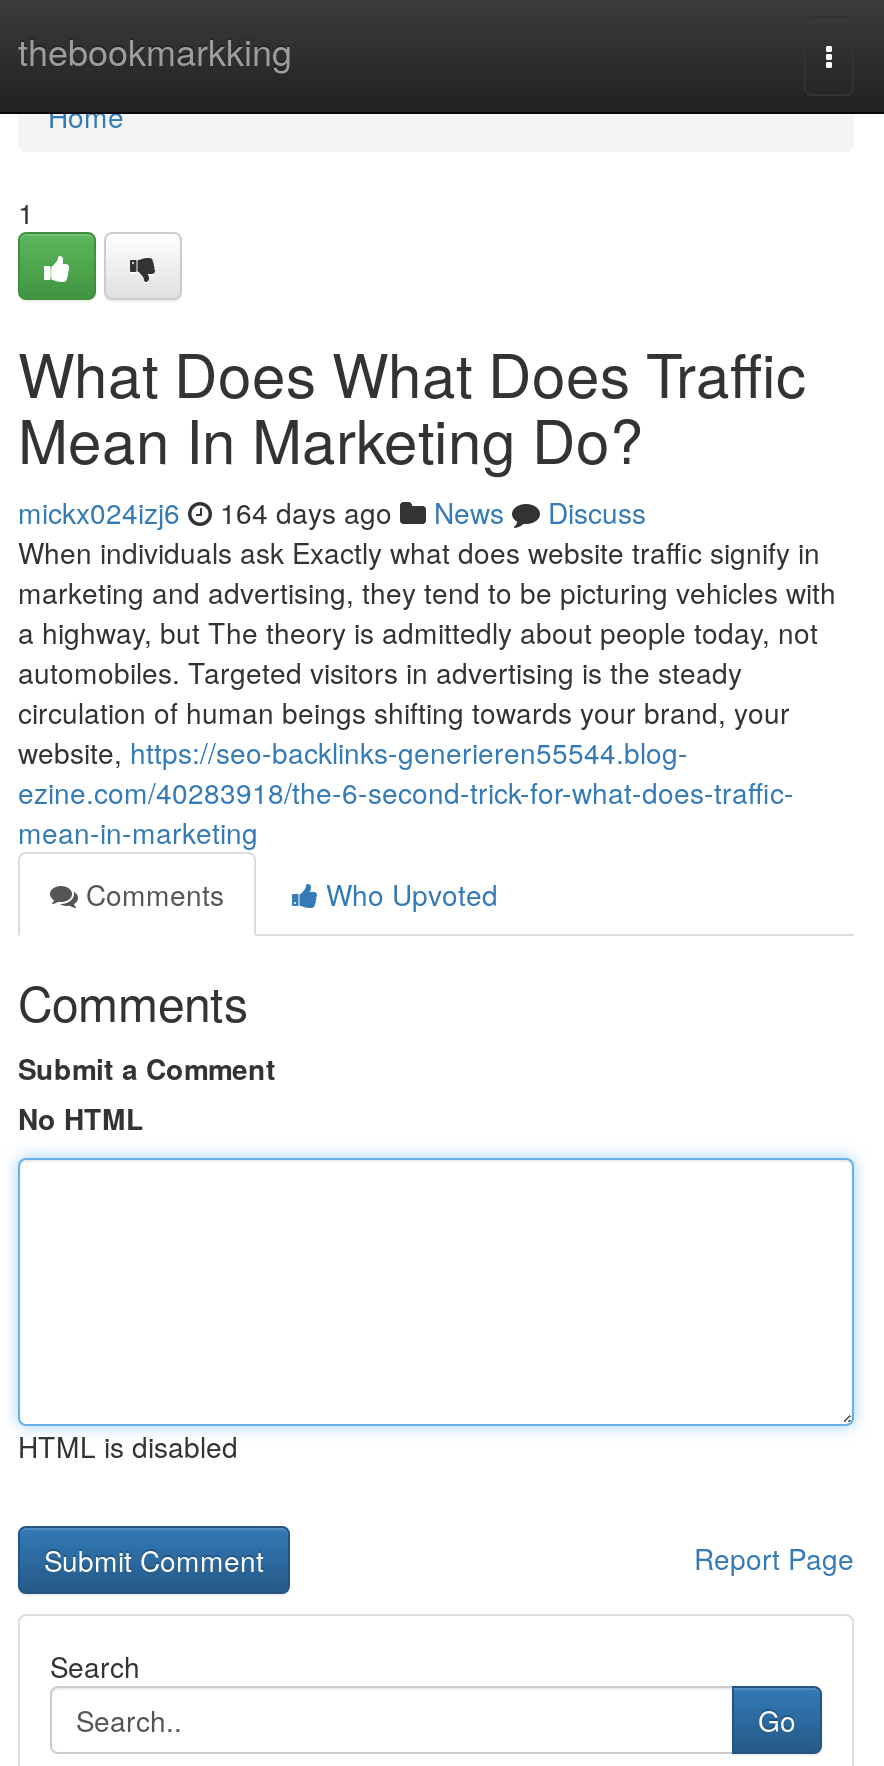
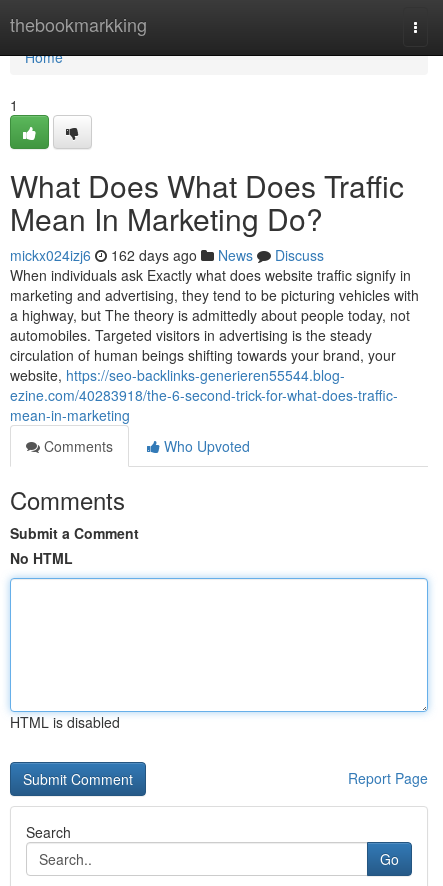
- mickx024izj6 164 days ago News Discuss
+ mickx024izj6 162 days ago News Discuss
